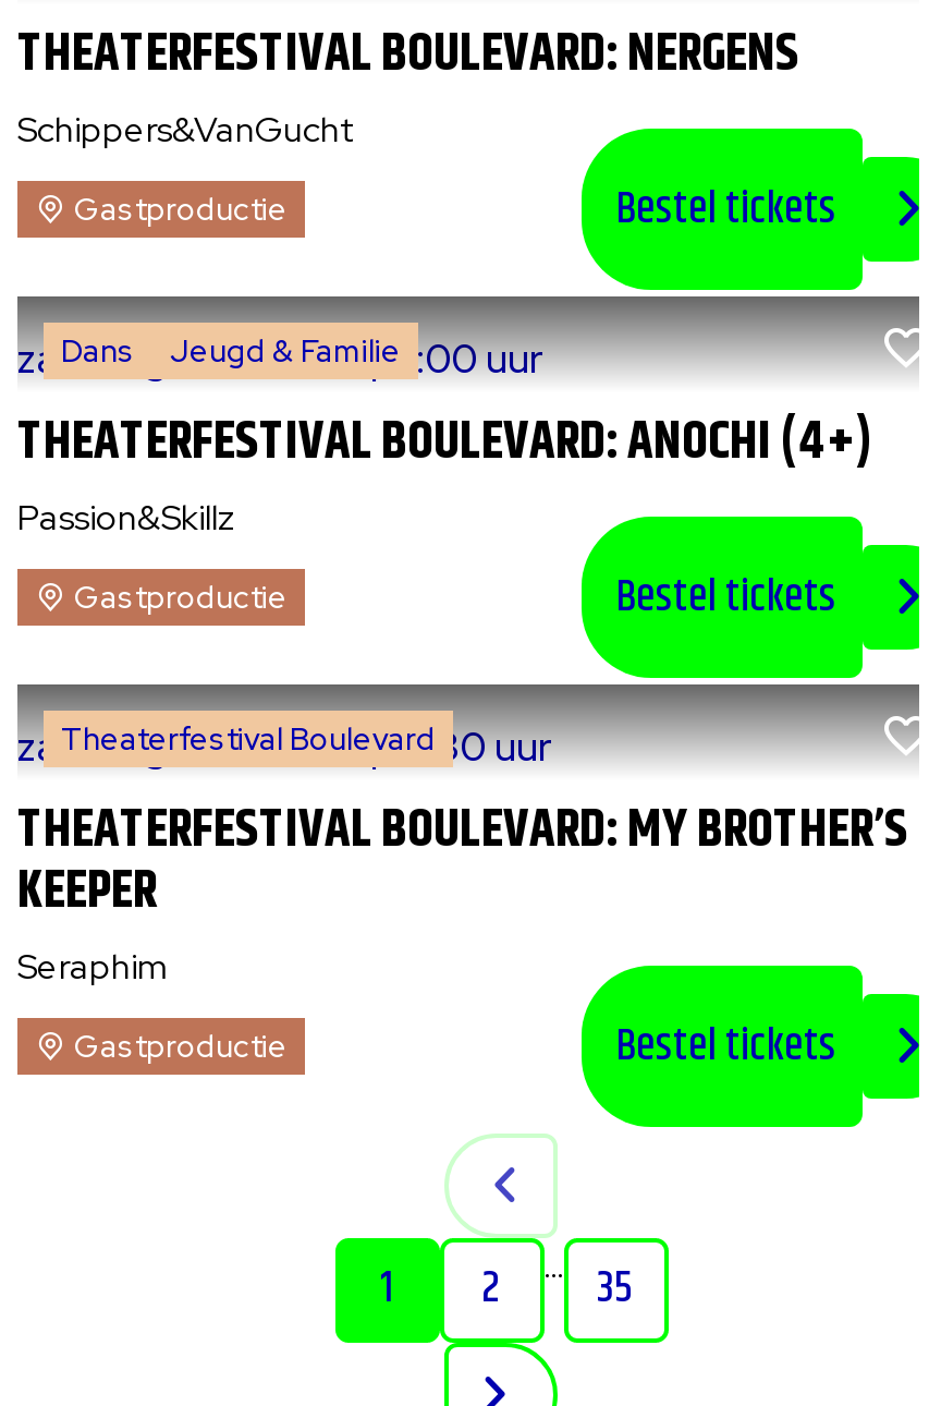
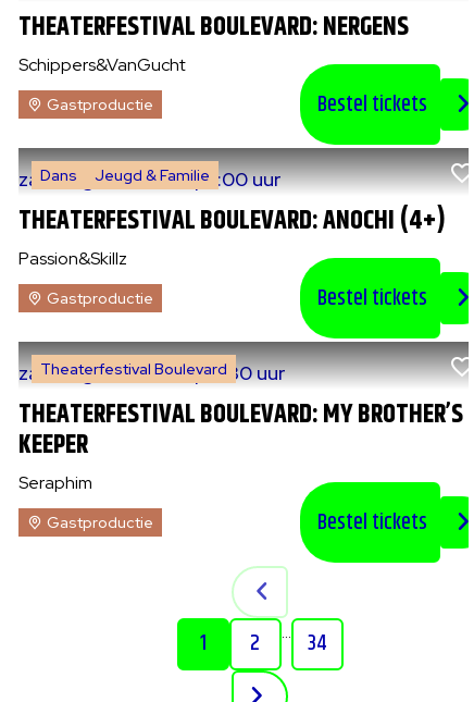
- 35
+ 34
